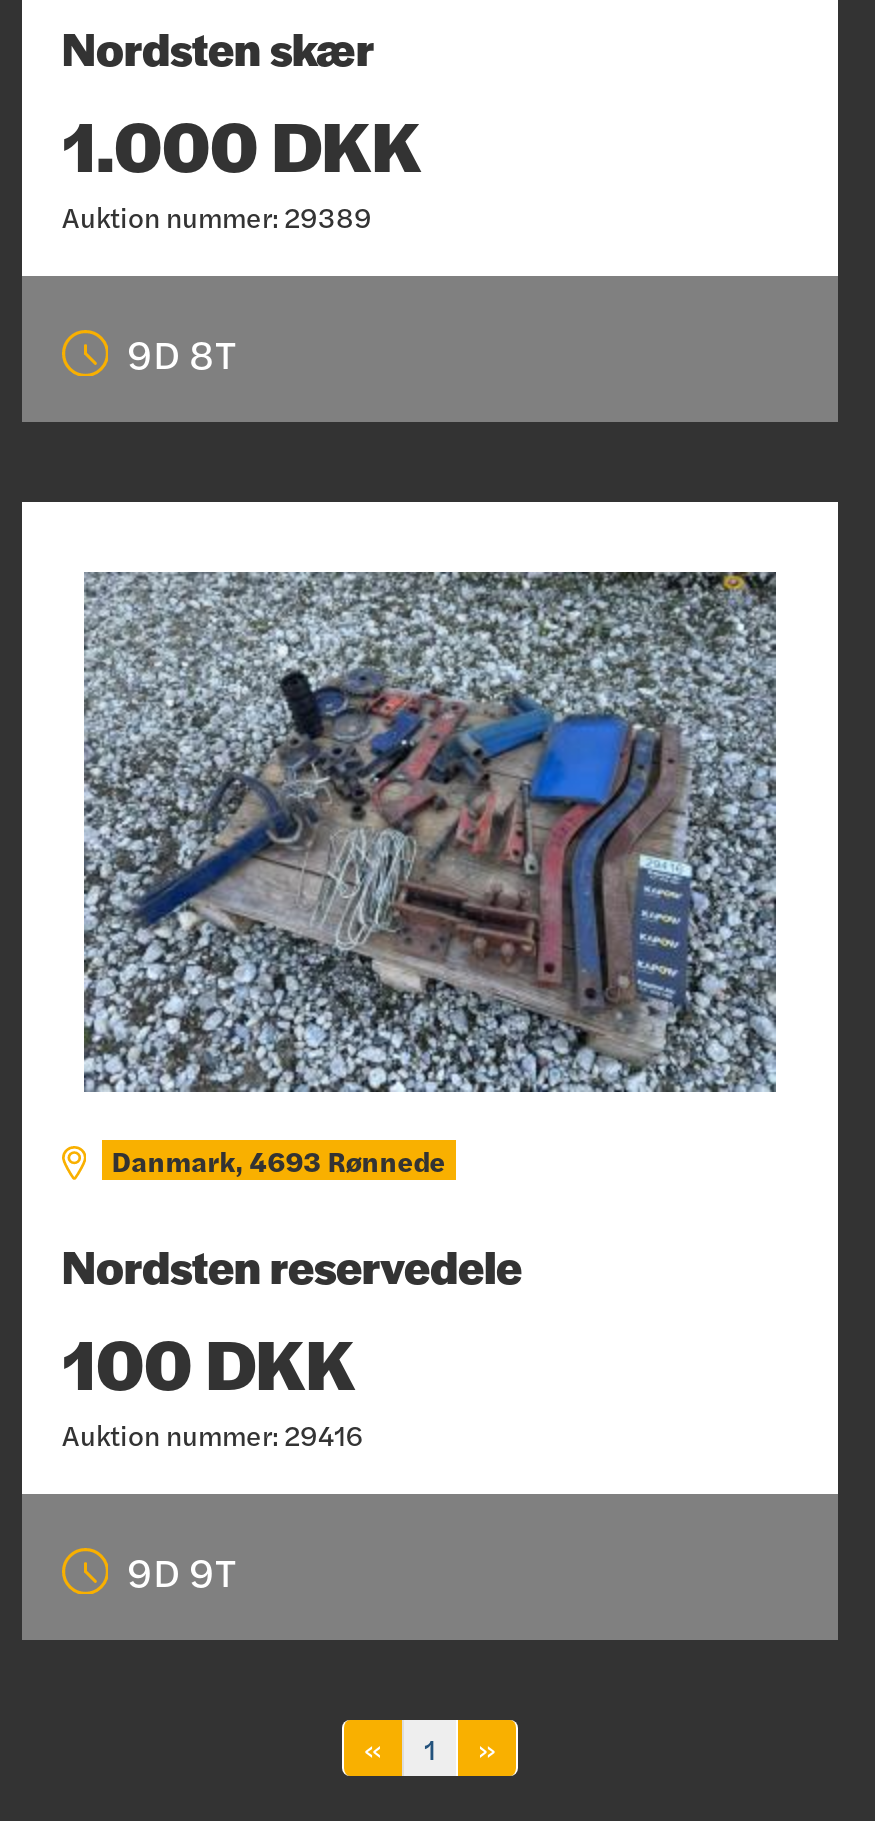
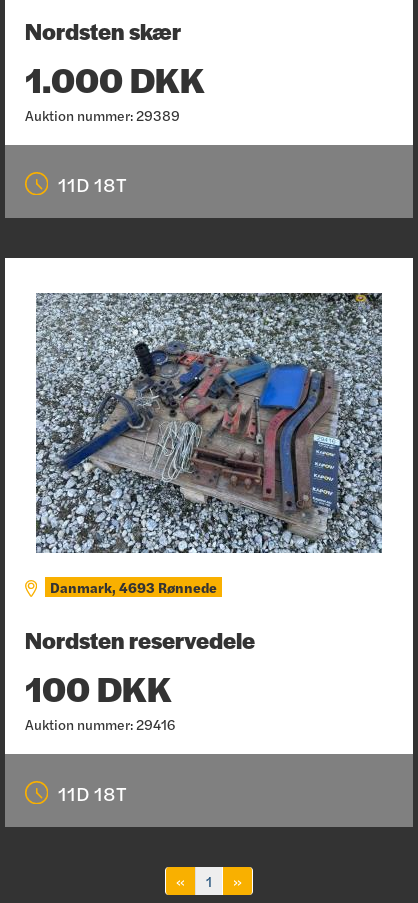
- 9D 8T
+ 11D 18T

- 9D 9T
+ 11D 18T
